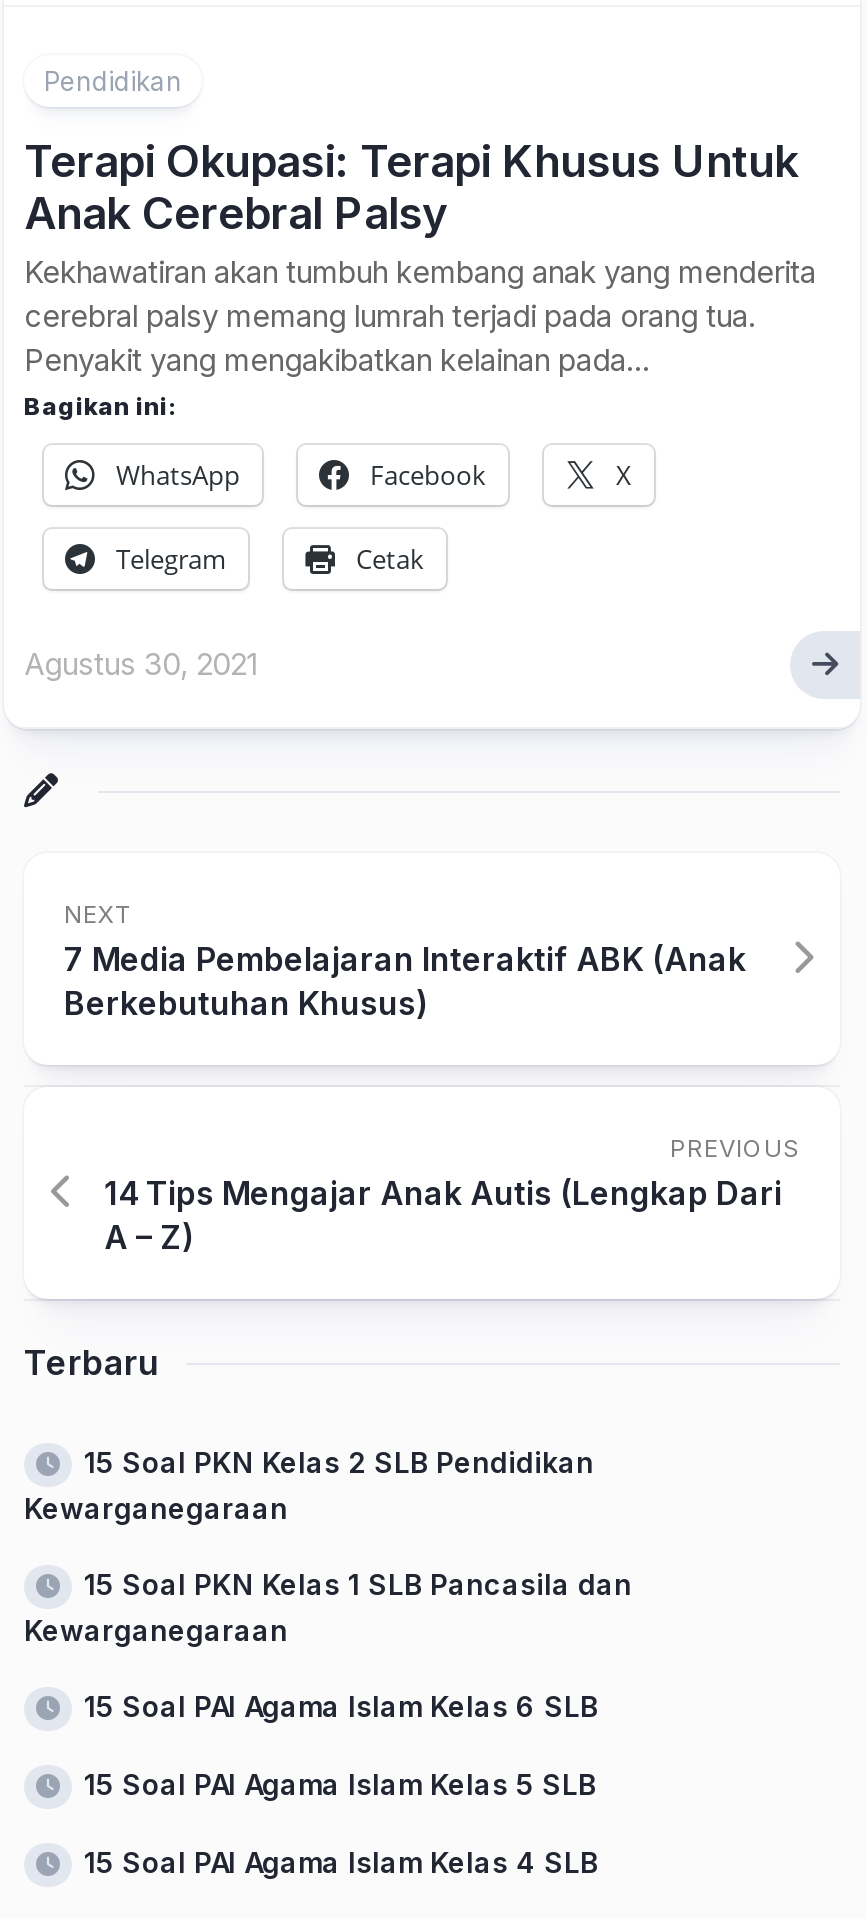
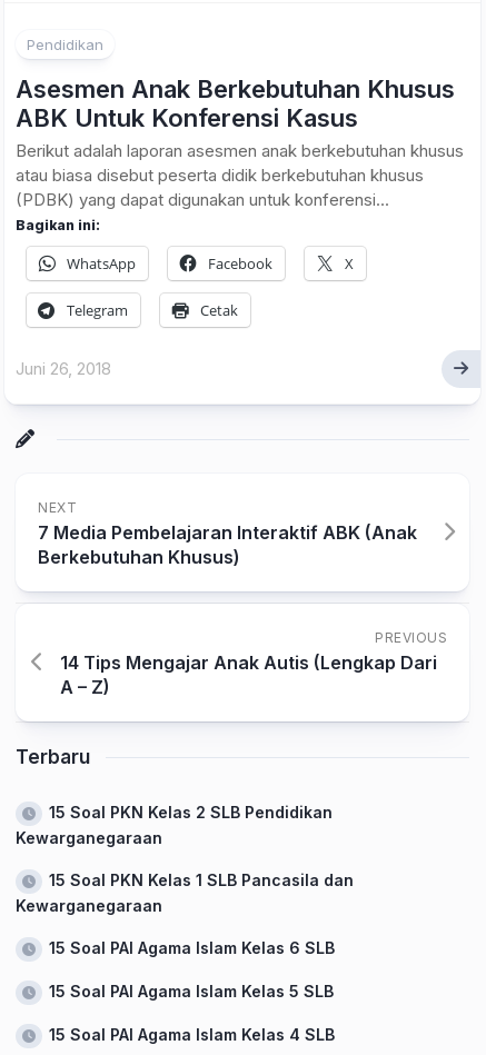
- Terapi Okupasi: Terapi Khusus Untuk
- Anak Cerebral Palsy
- Kekhawatiran akan tumbuh kembang anak yang menderita
- cerebral palsy memang lumrah terjadi pada orang tua.
- Penyakit yang mengakibatkan kelainan pada...
+ Asesmen Anak Berkebutuhan Khusus
+ ABK Untuk Konferensi Kasus
+ Berikut adalah laporan asesmen anak berkebutuhan khusus
+ atau biasa disebut peserta didik berkebutuhan khusus
+ (PDBK) yang dapat digunakan untuk konferensi...

- Agustus 30, 2021
+ Juni 26, 2018
